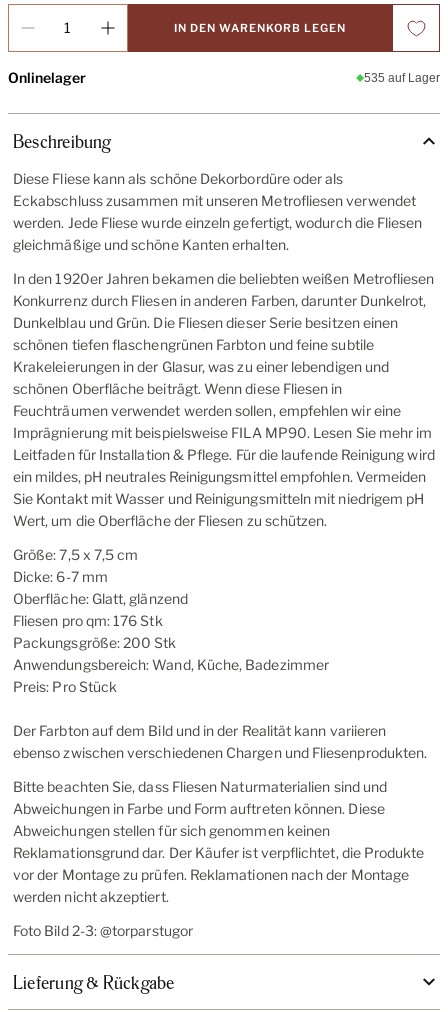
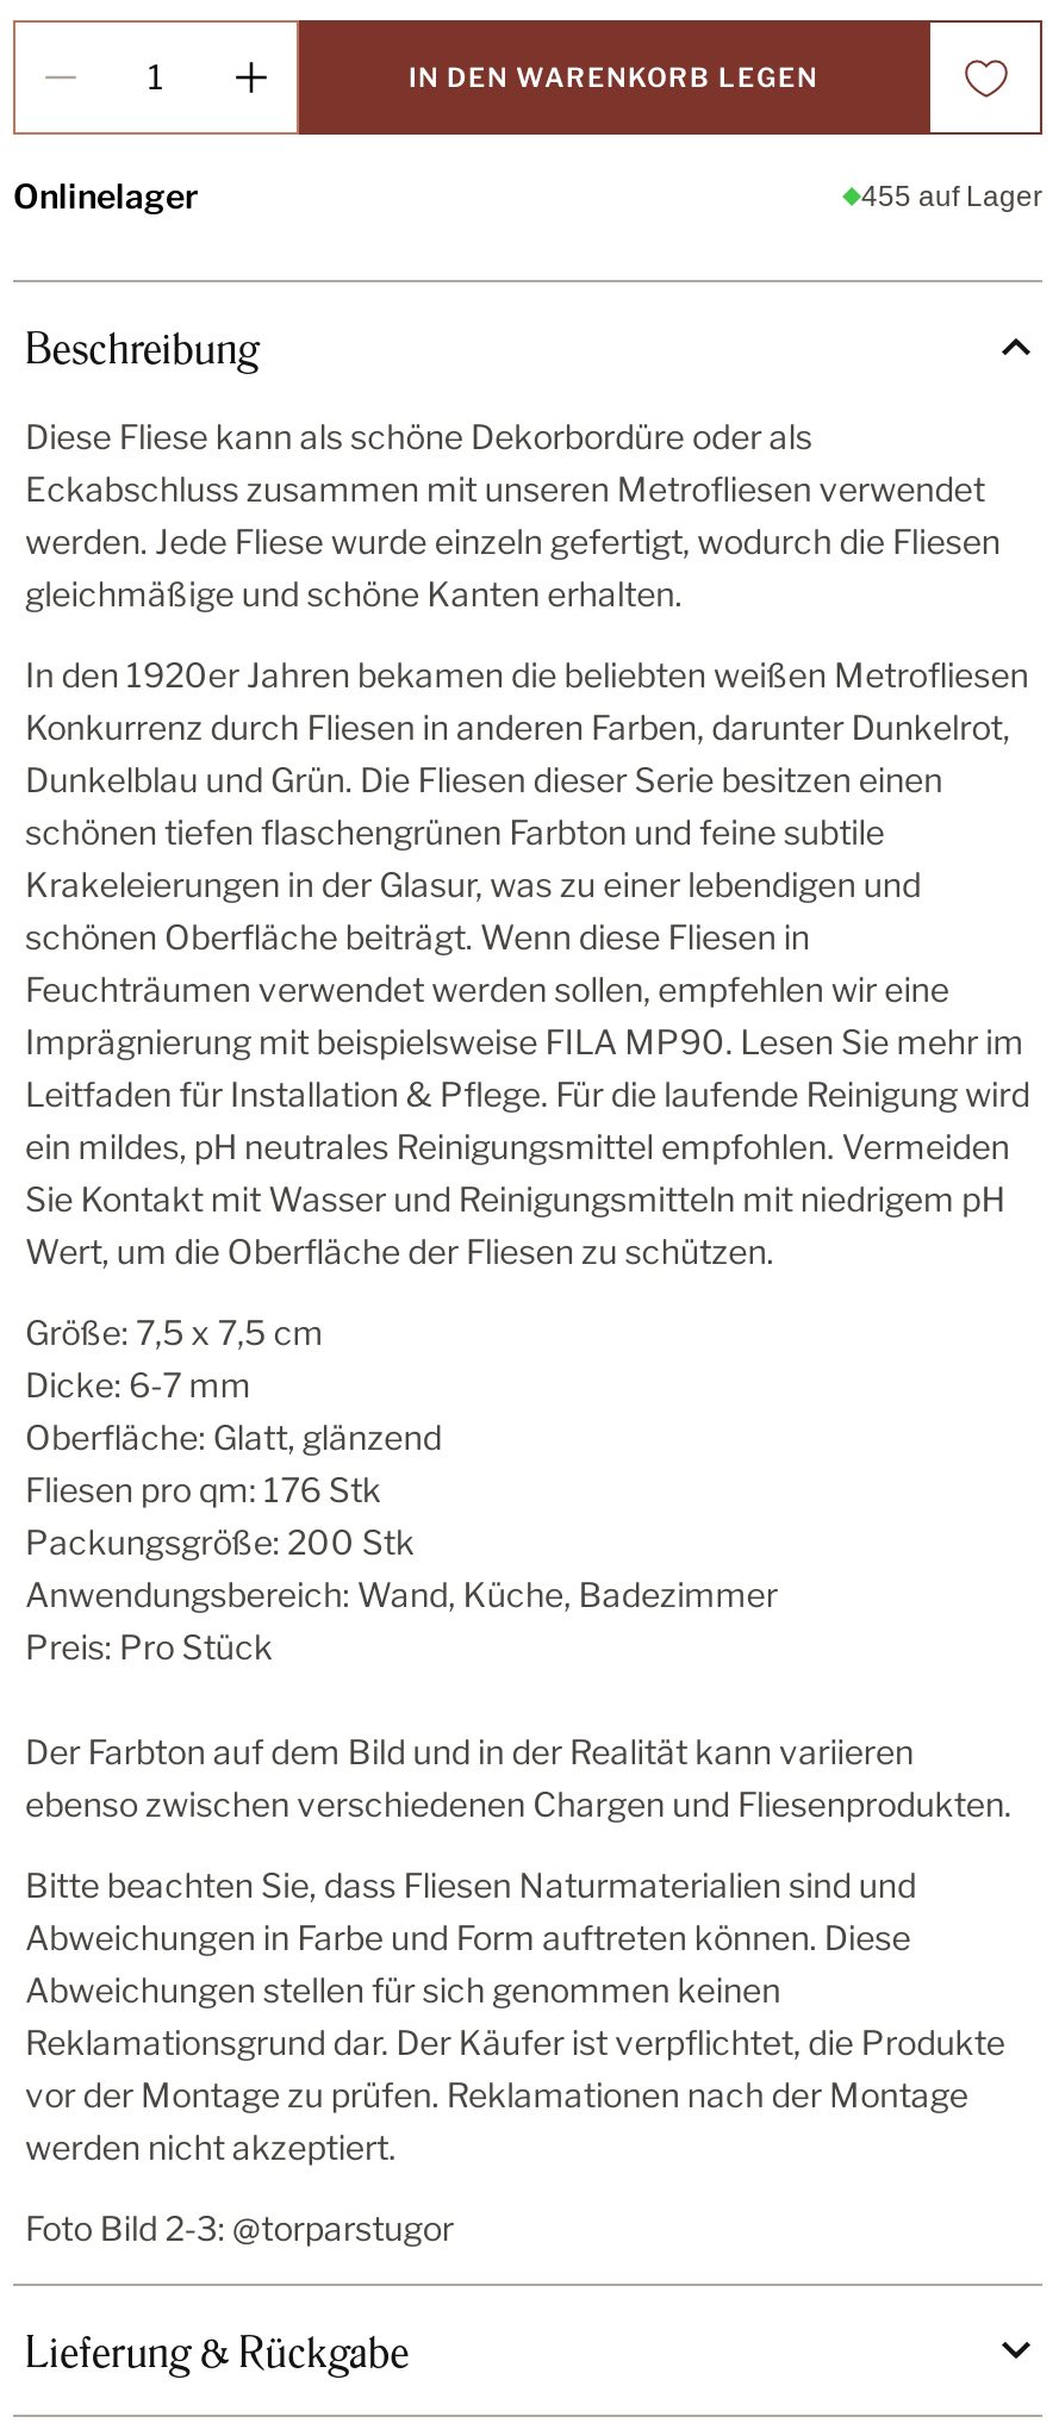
- 535 auf Lager
+ 455 auf Lager
